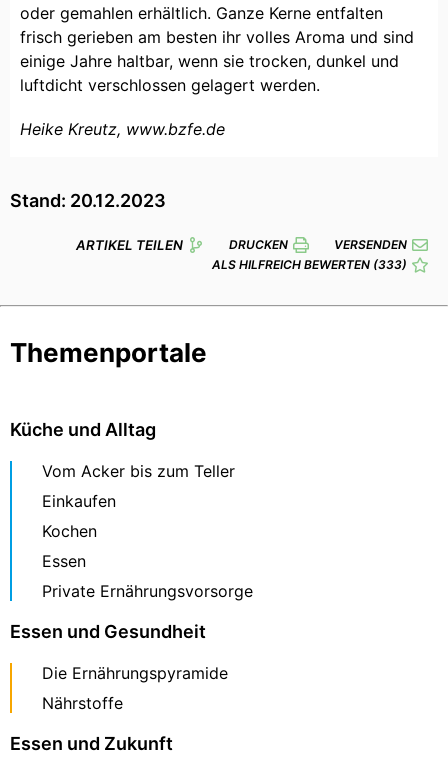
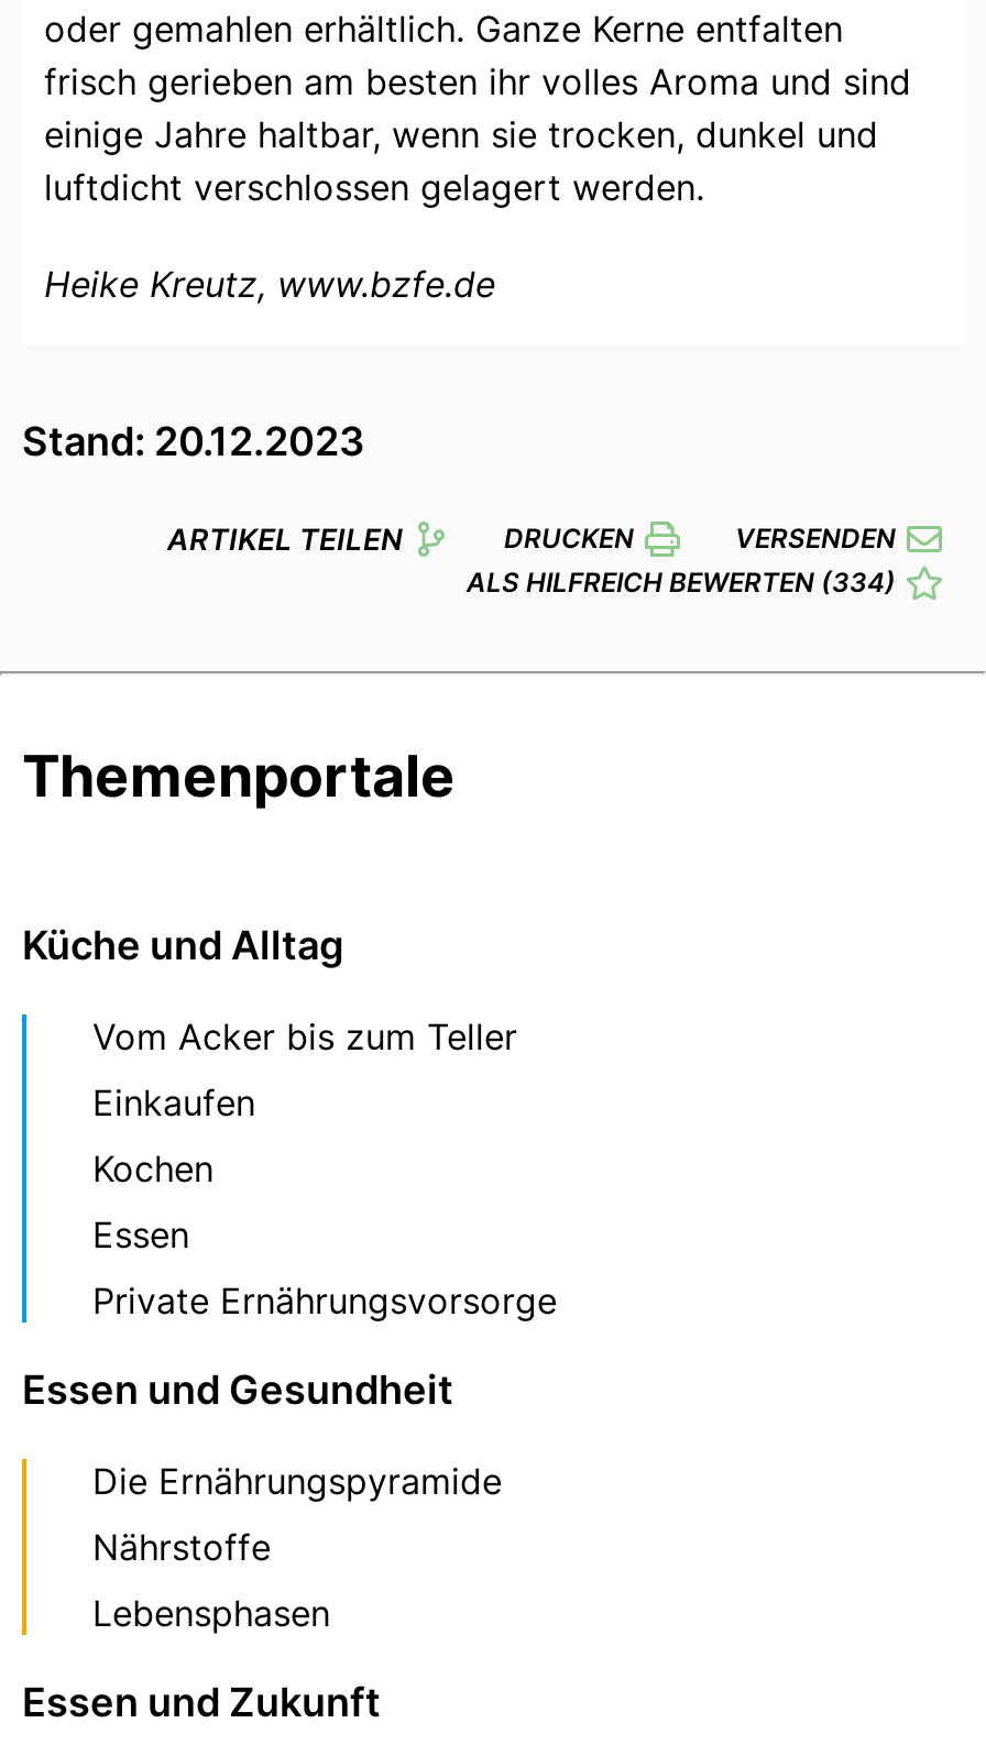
- ALS HILFREICH BEWERTEN (333)
+ ALS HILFREICH BEWERTEN (334)

+ Lebensphasen
